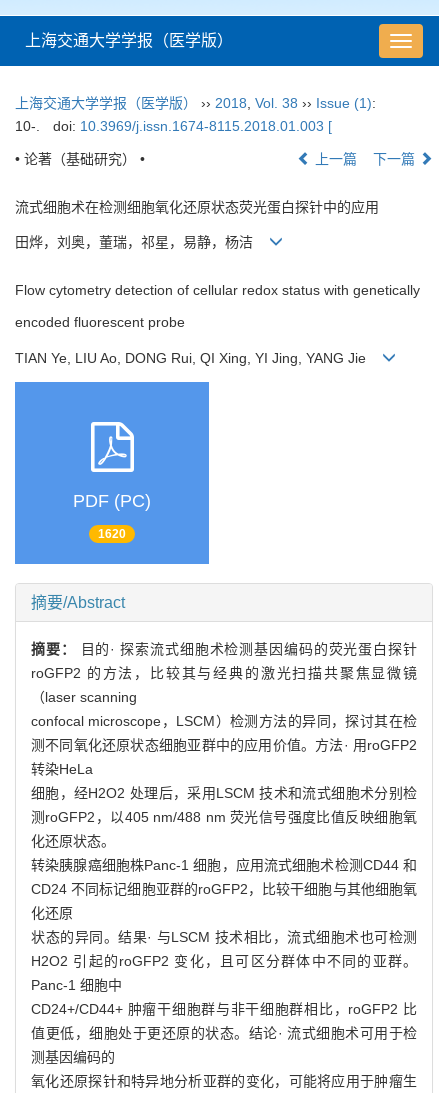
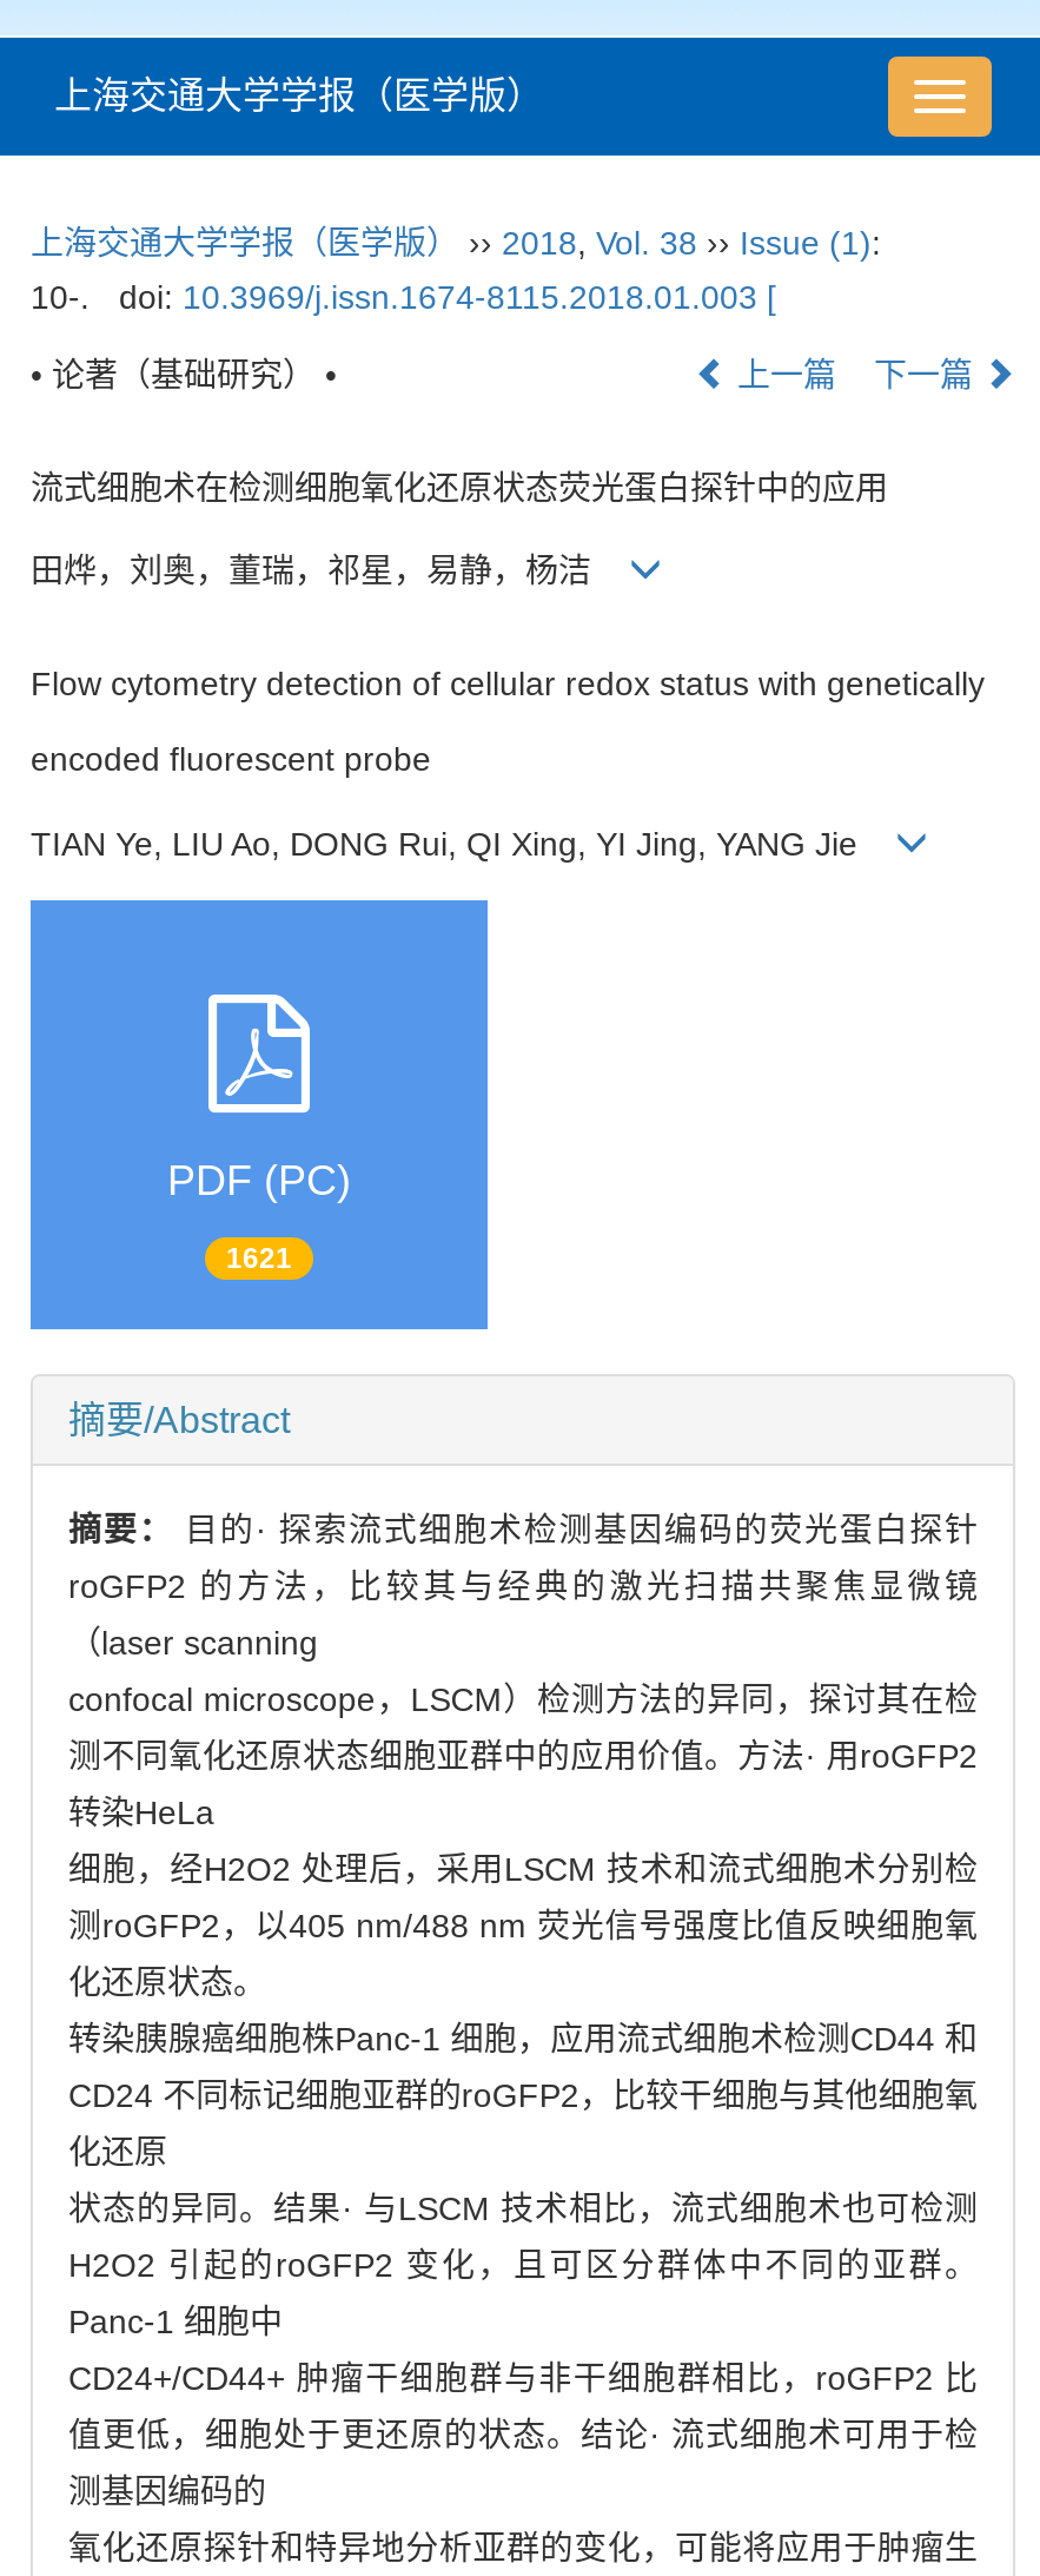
- 1620
+ 1621
